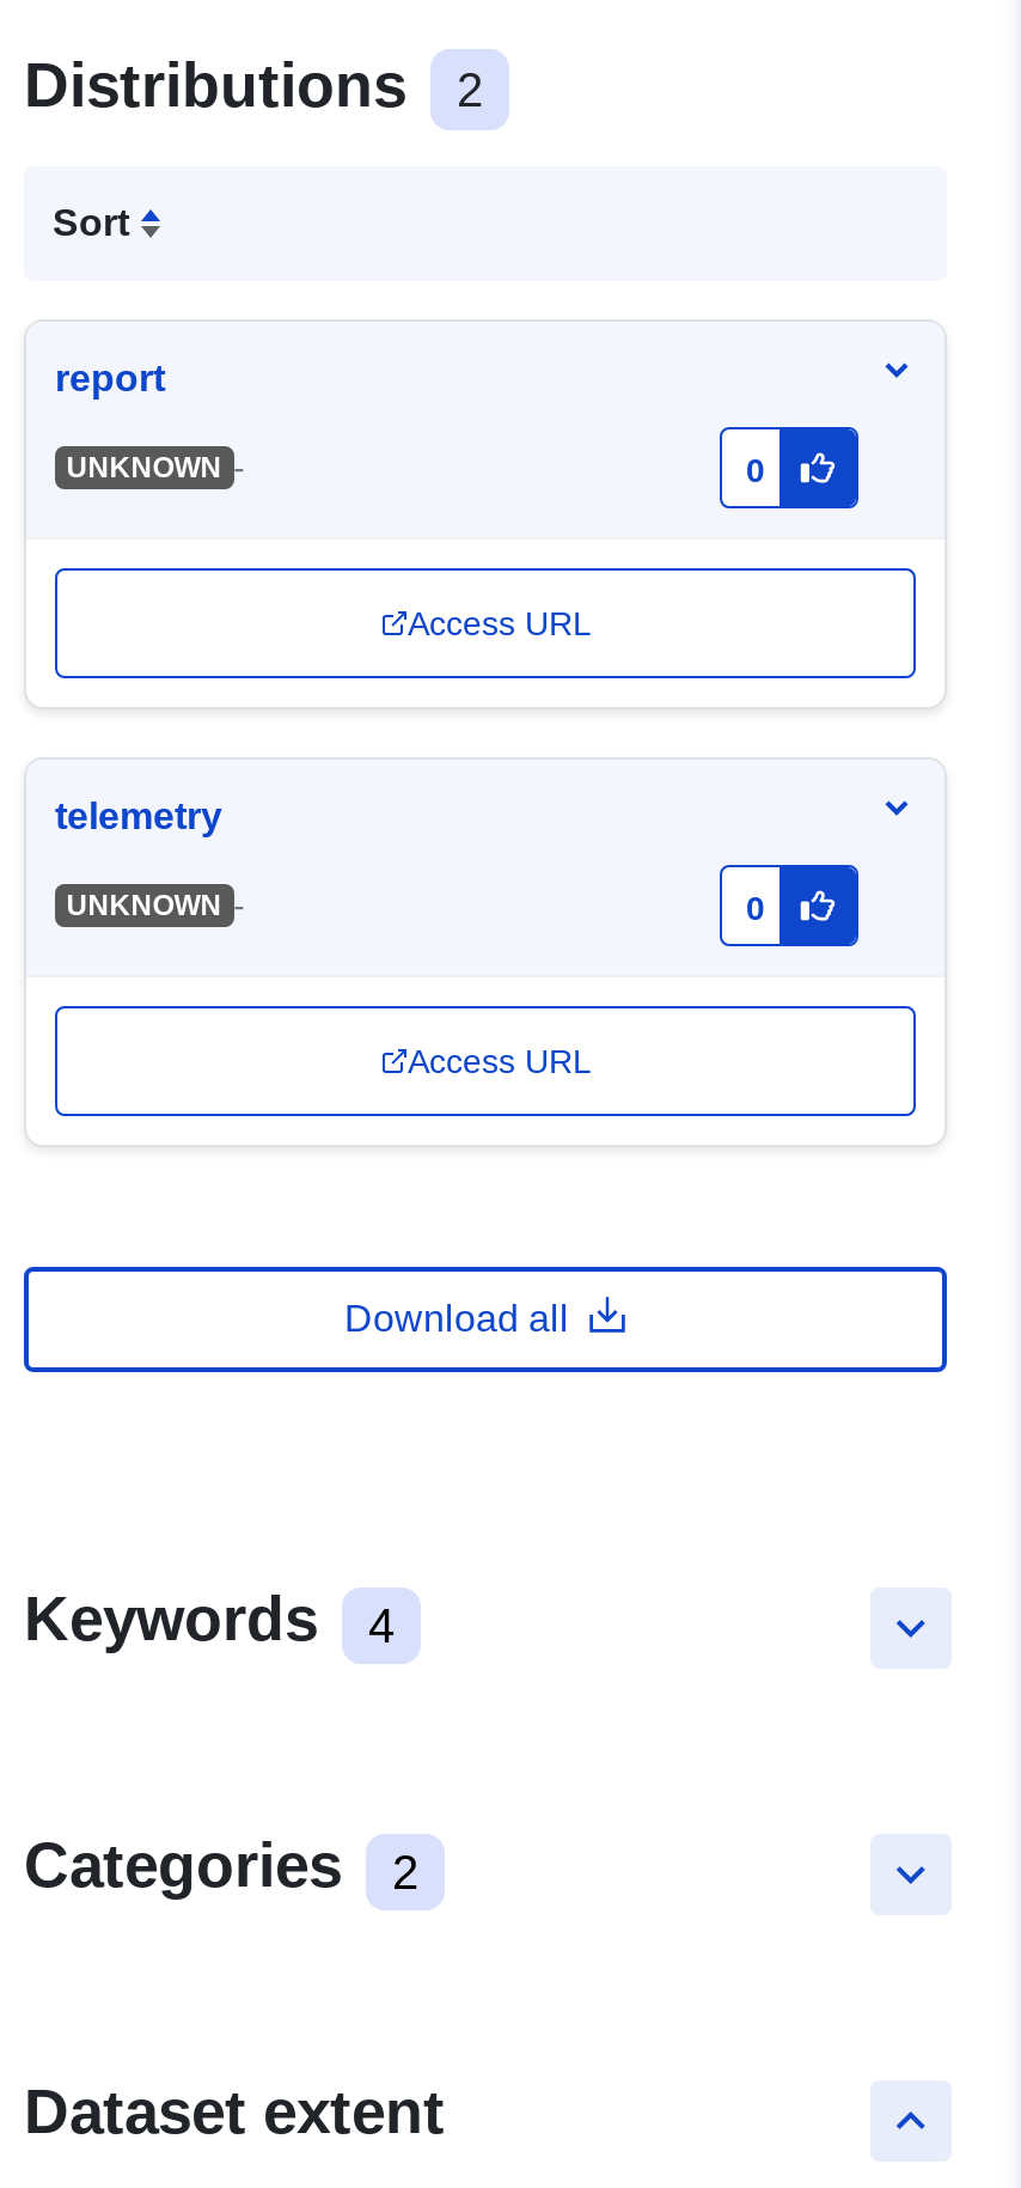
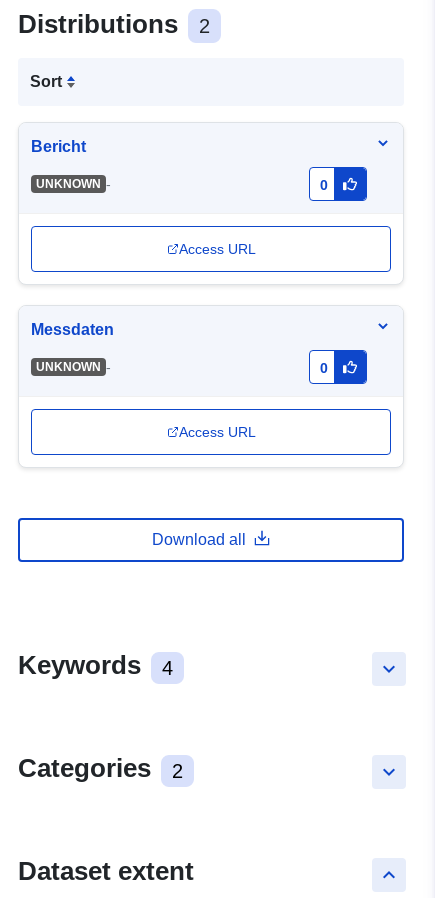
- report
+ Bericht

- telemetry
+ Messdaten
